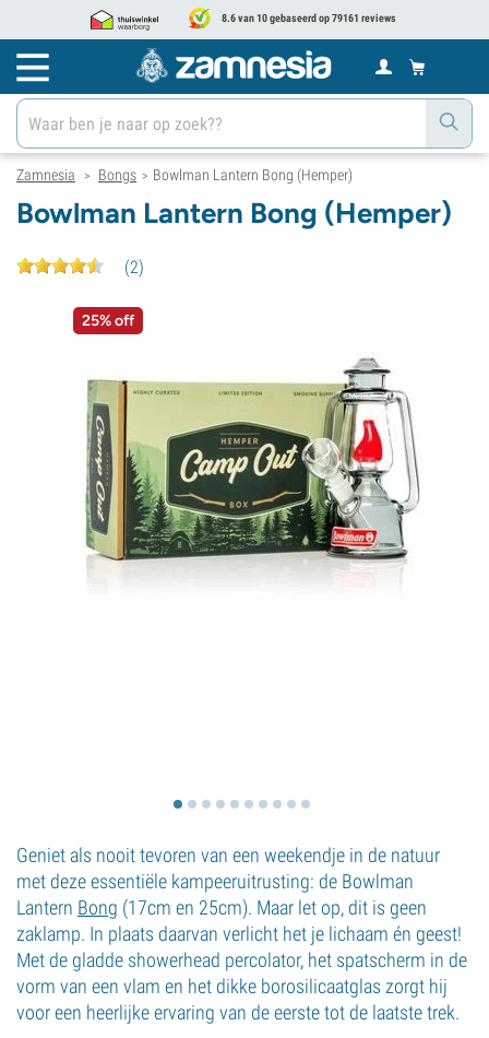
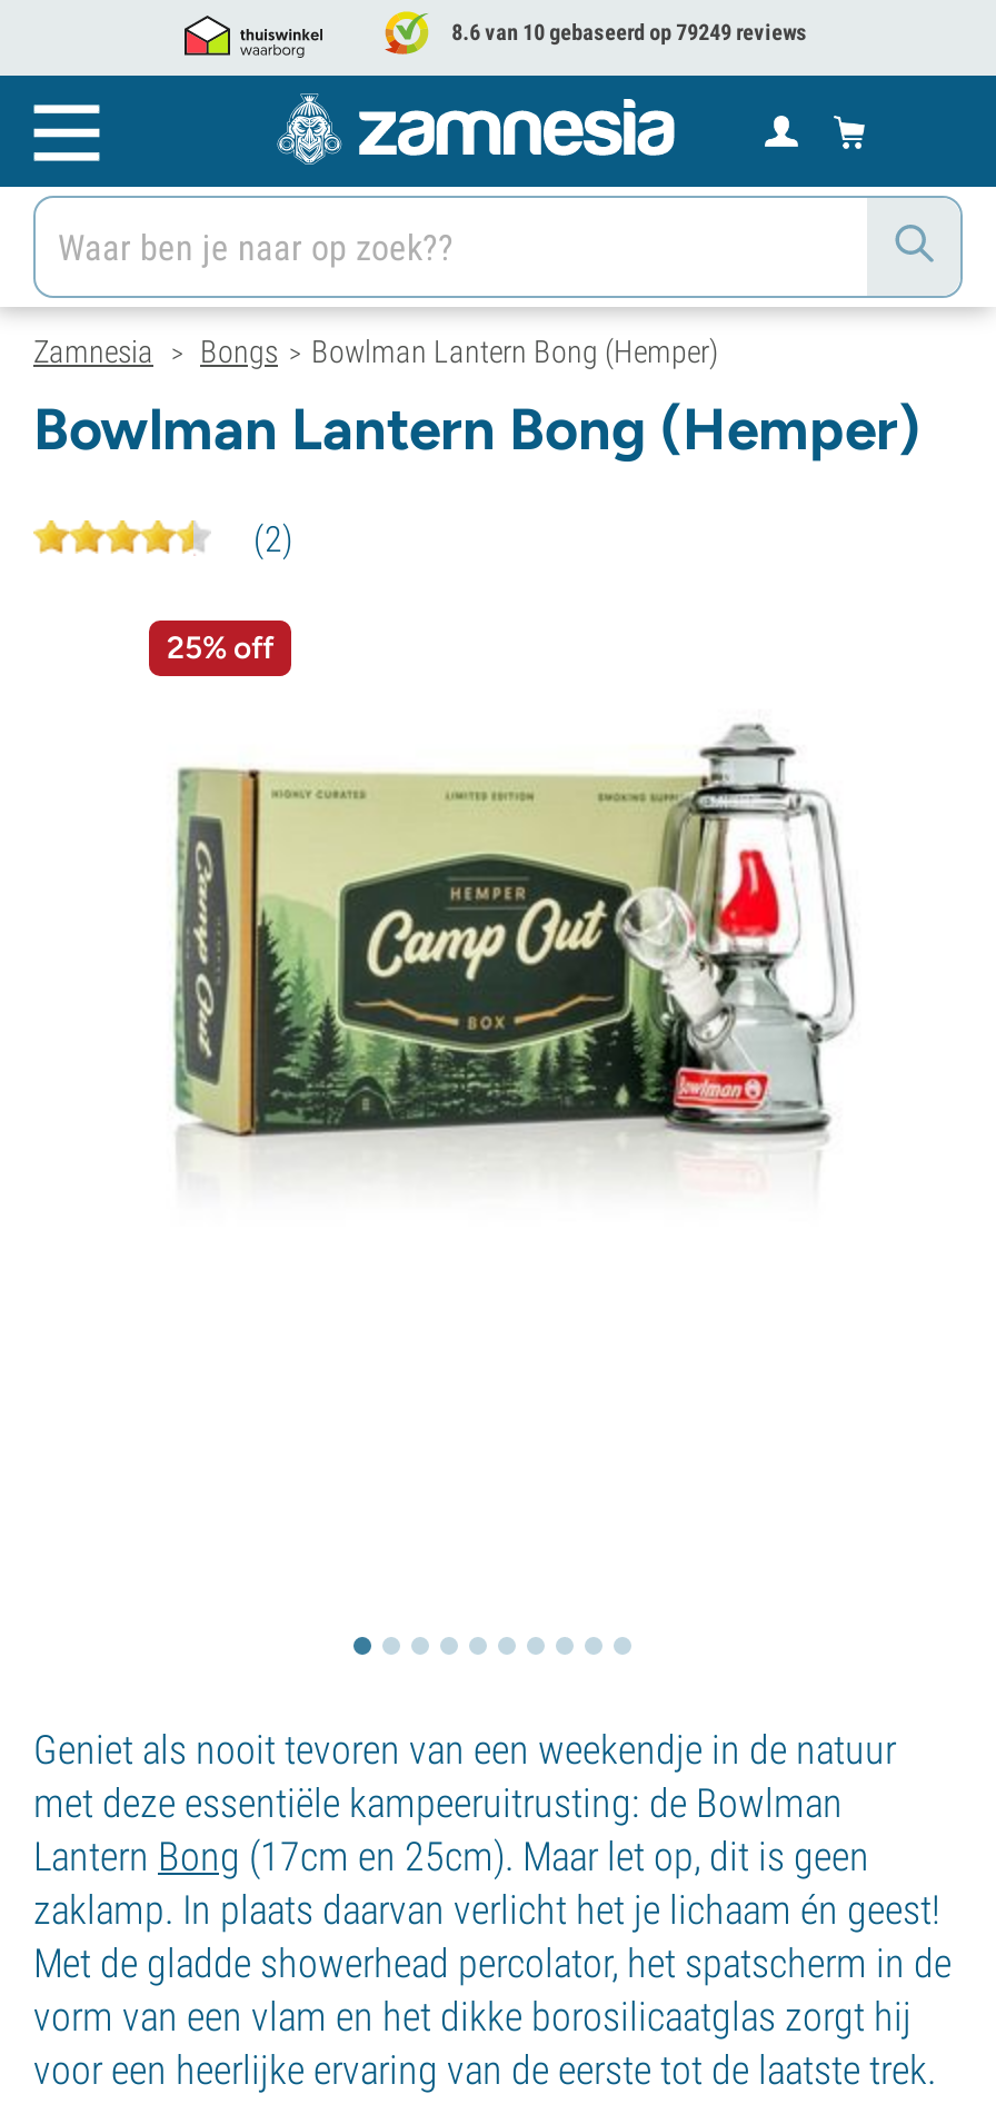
- 8.6 van 10 gebaseerd op 79161 reviews
+ 8.6 van 10 gebaseerd op 79249 reviews
